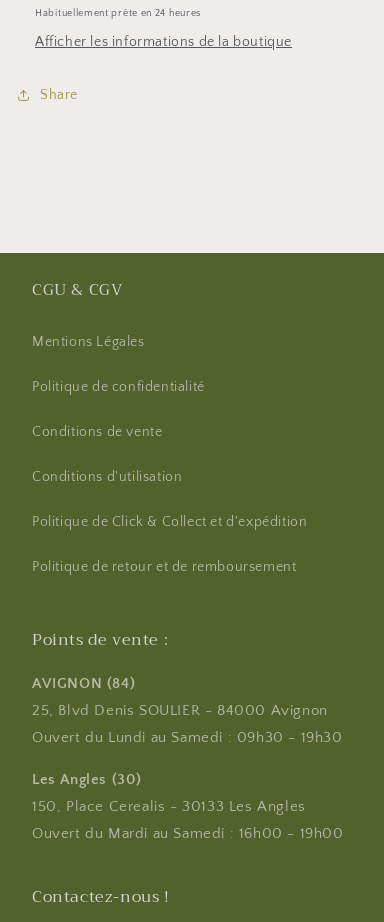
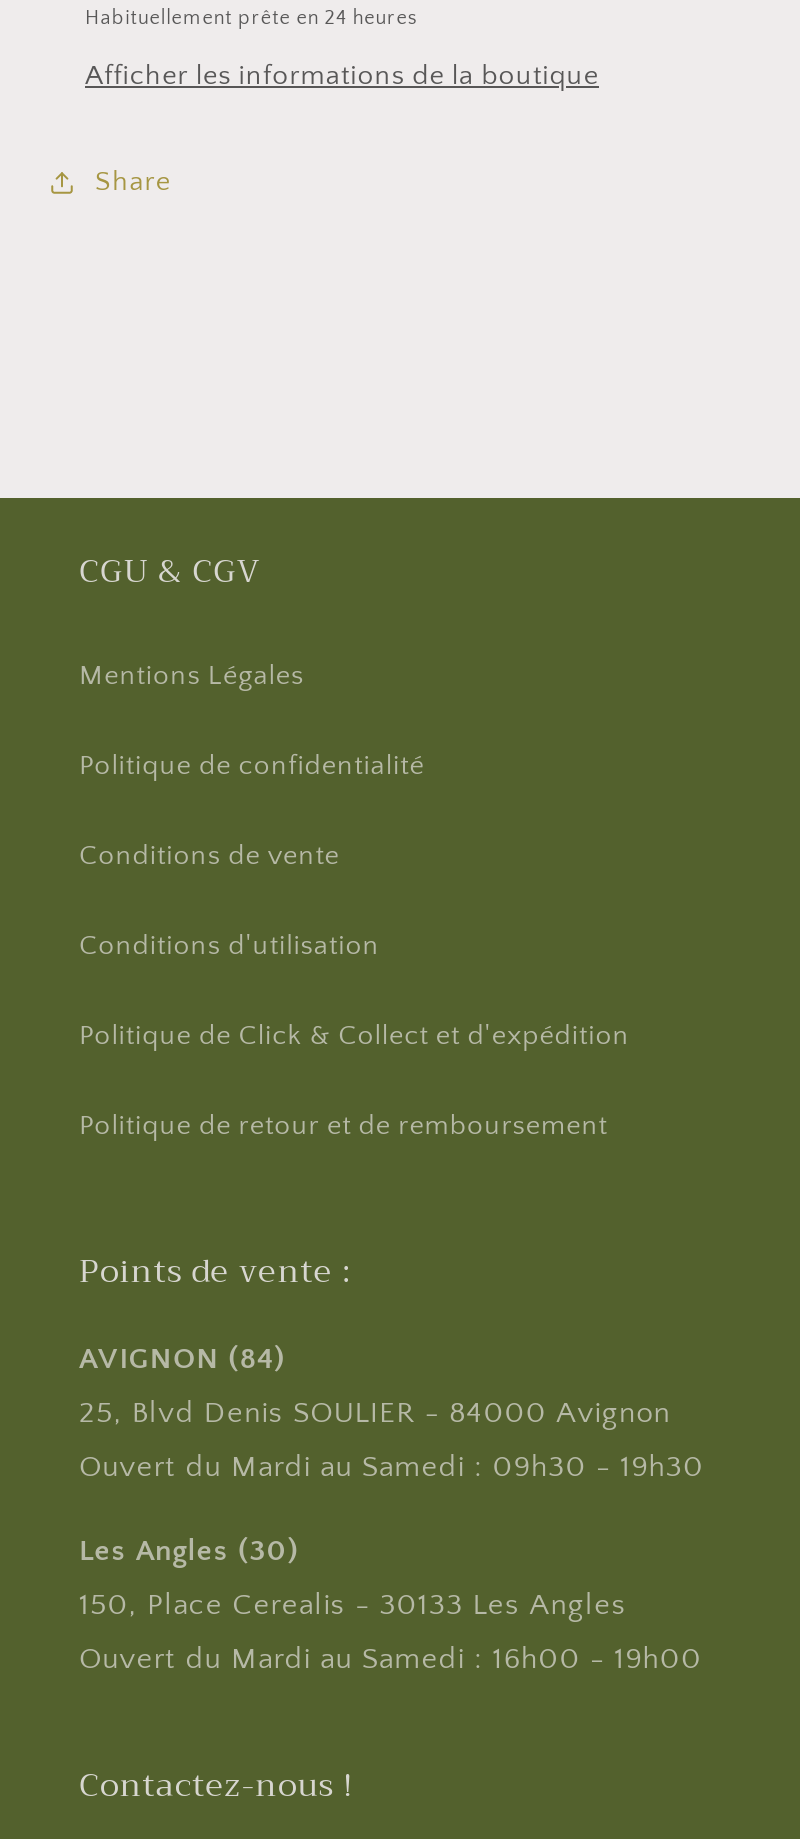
- Ouvert du Lundi au Samedi : 09h30 - 19h30
+ Ouvert du Mardi au Samedi : 09h30 - 19h30
